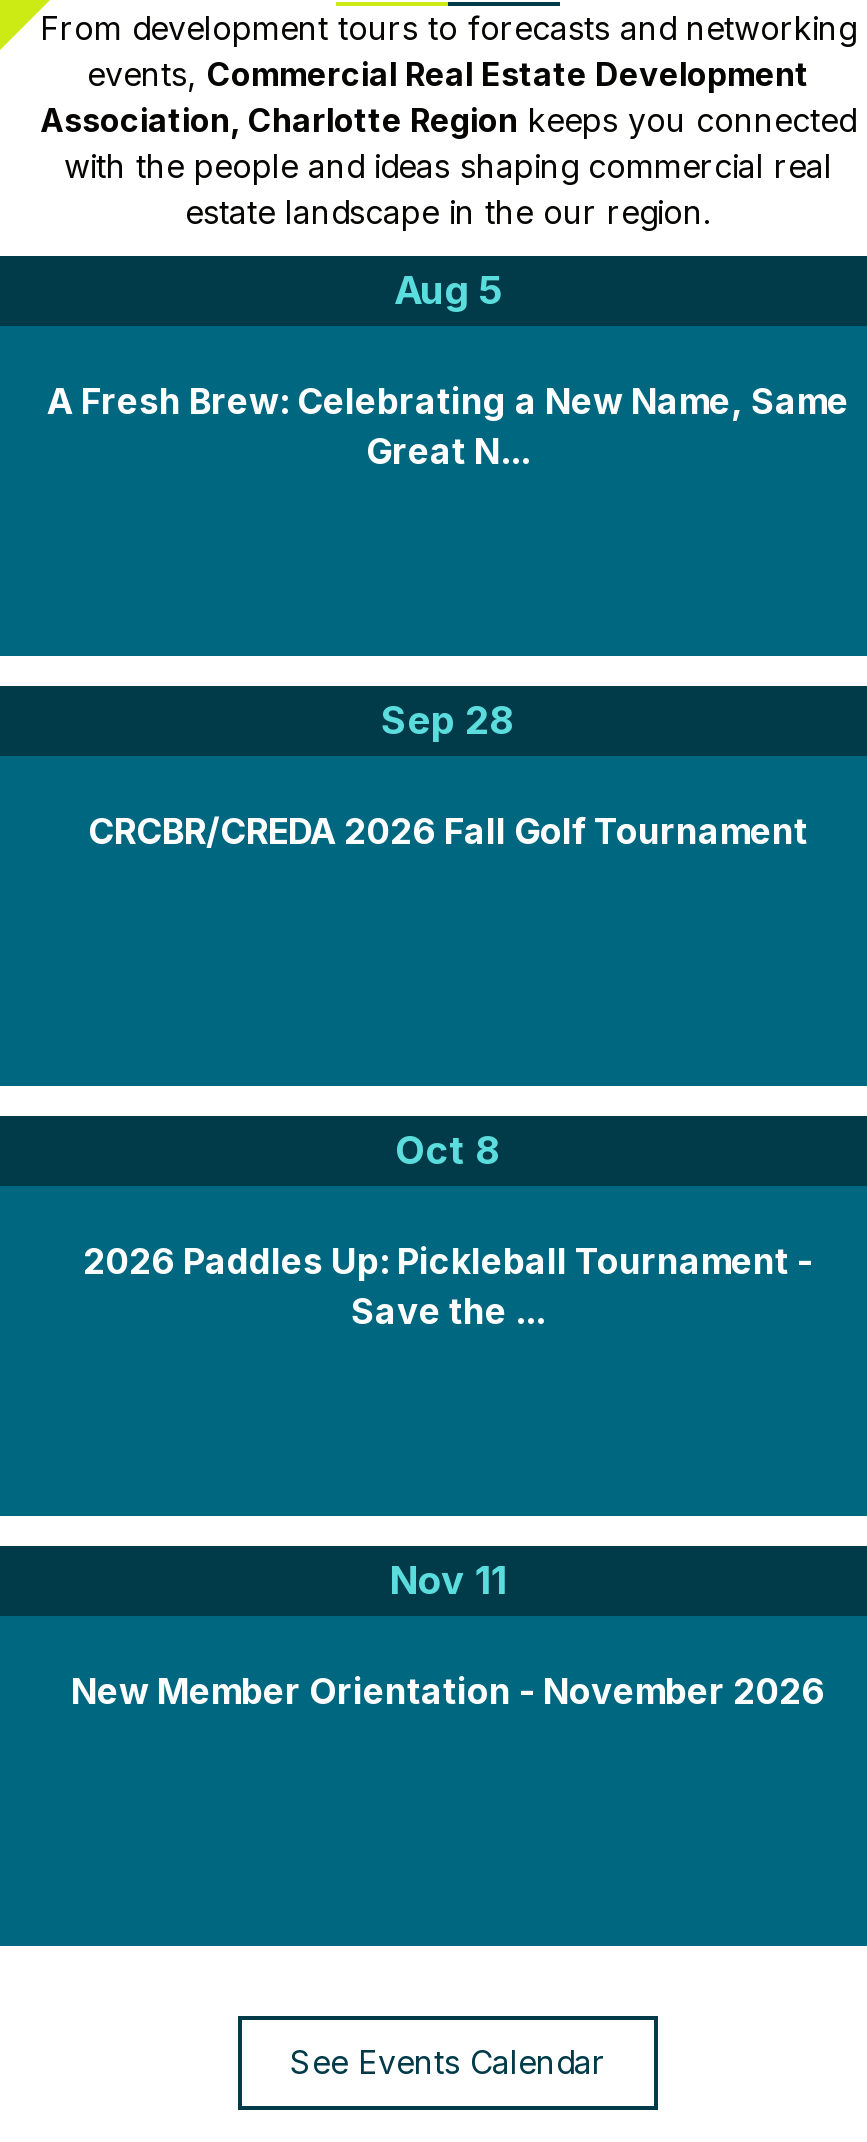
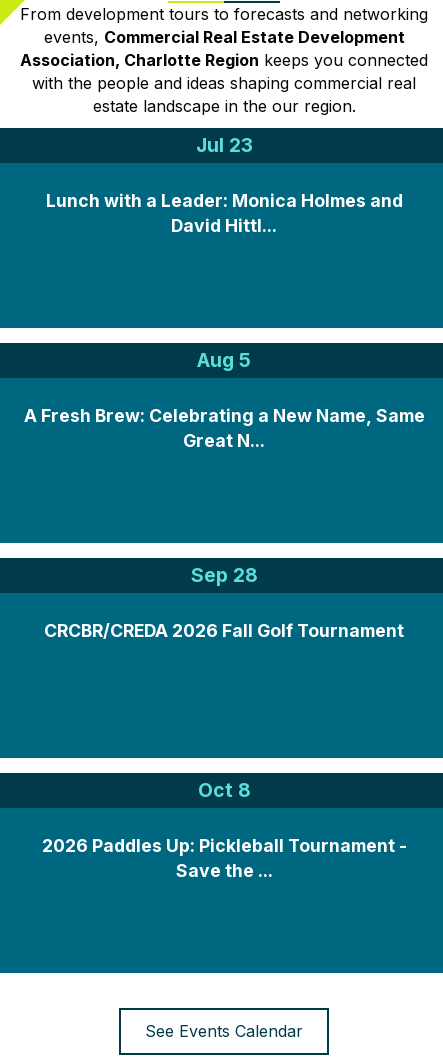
+ Jul 23
+ Lunch with a Leader: Monica Holmes and
+ David Hittl...

moved down: Aug 5 | A Fresh Brew: Celebrating a New Name, Same | Great N... | Sep 28 | CRCBR/CREDA 2026 Fall Golf Tournament | Oct 8 | 2026 Paddles Up: Pickleball Tournament - | Save the ...

- Nov 11
- New Member Orientation - November 2026
